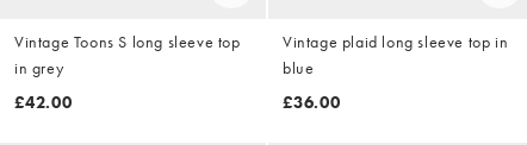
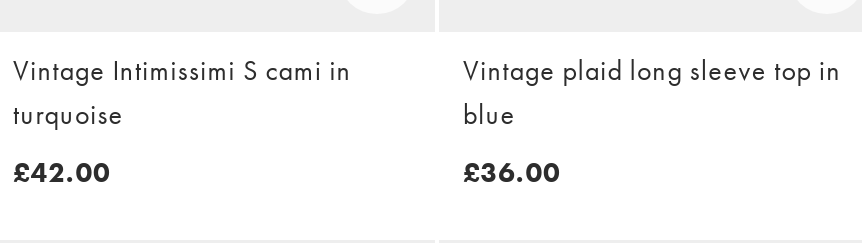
- Vintage Toons S long sleeve top
- in grey
+ Vintage Intimissimi S cami in
+ turquoise
